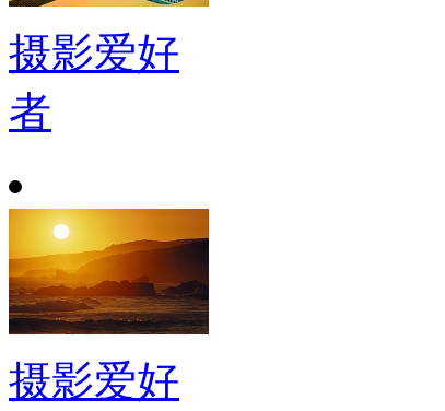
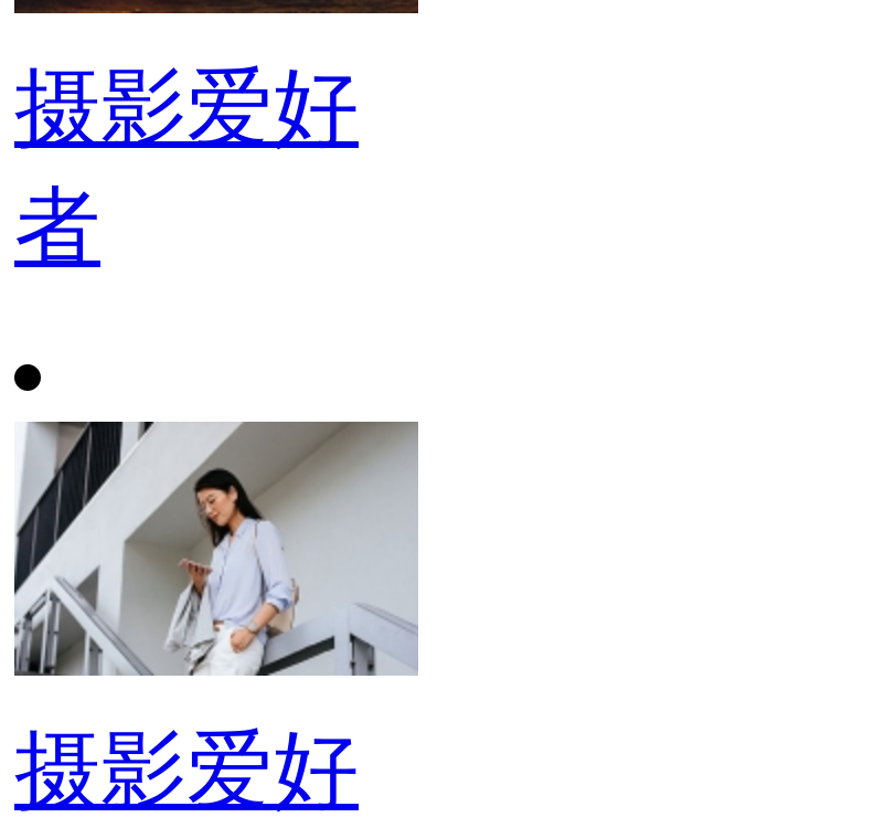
- [image]
+ [image]
